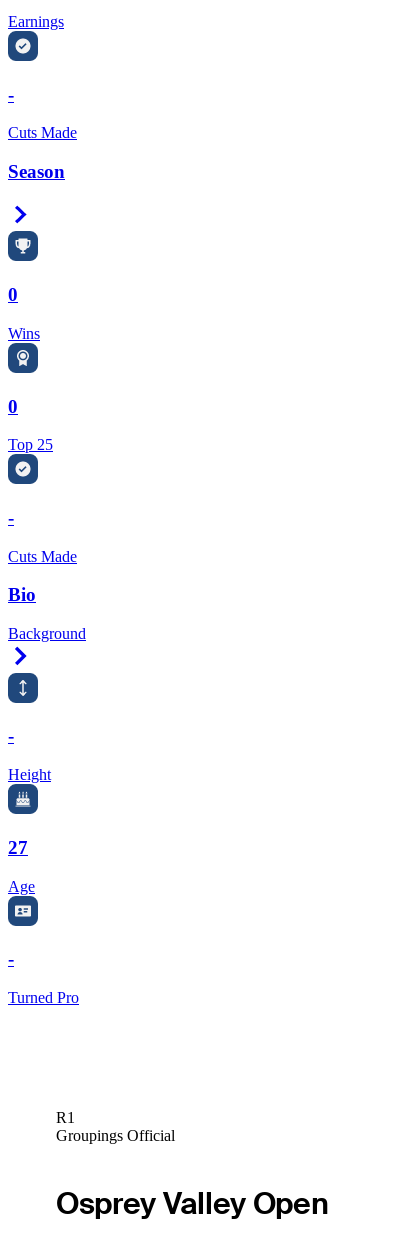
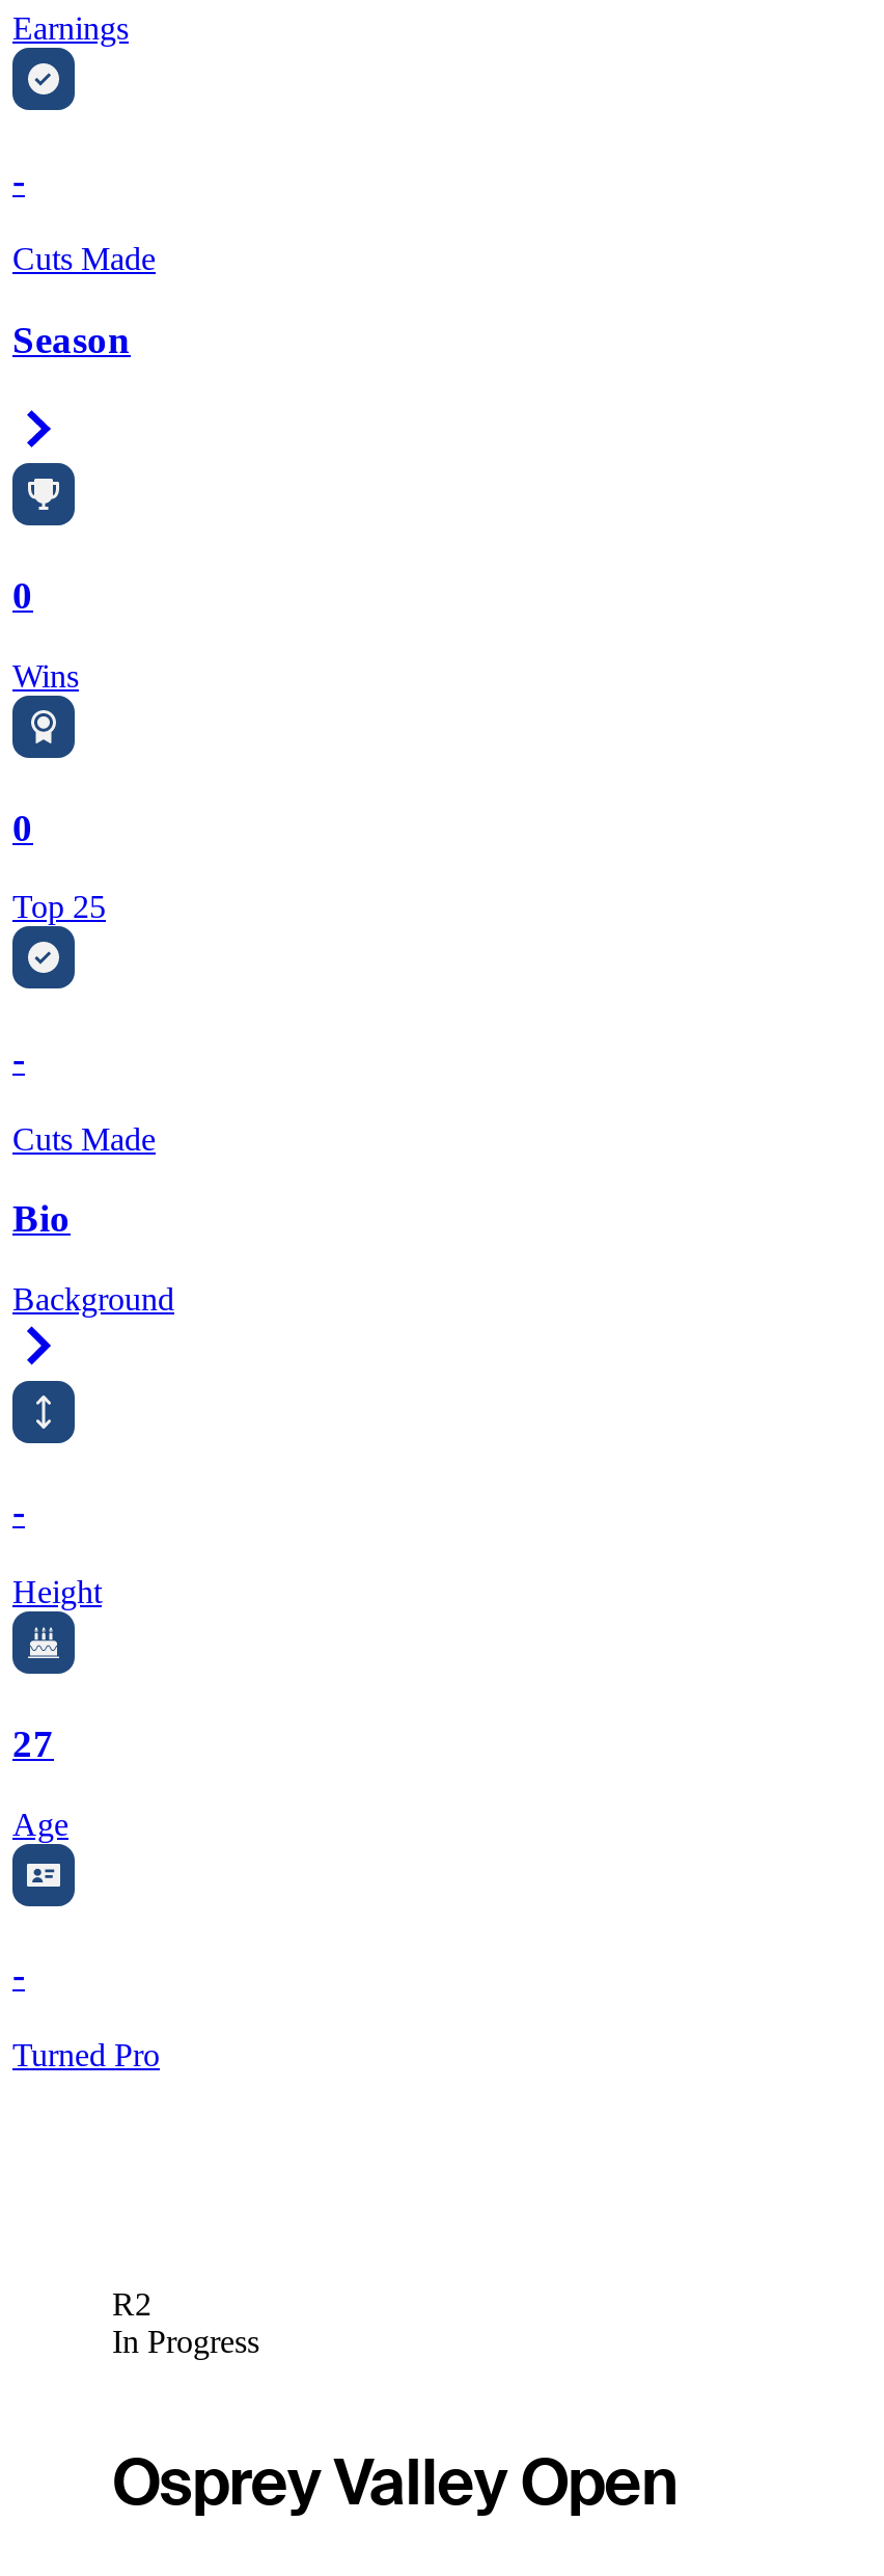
- R1
- Groupings Official
+ R2
+ In Progress
